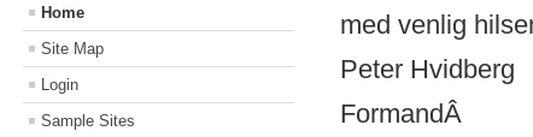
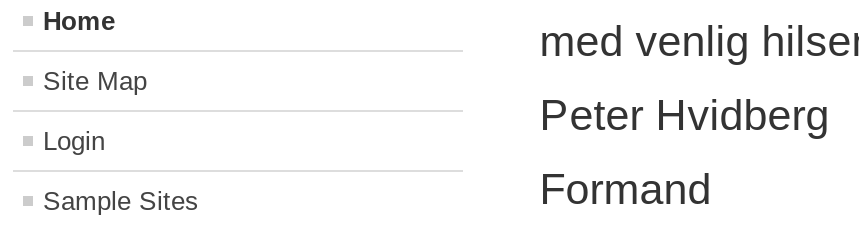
- FormandÂ
+ Formand
